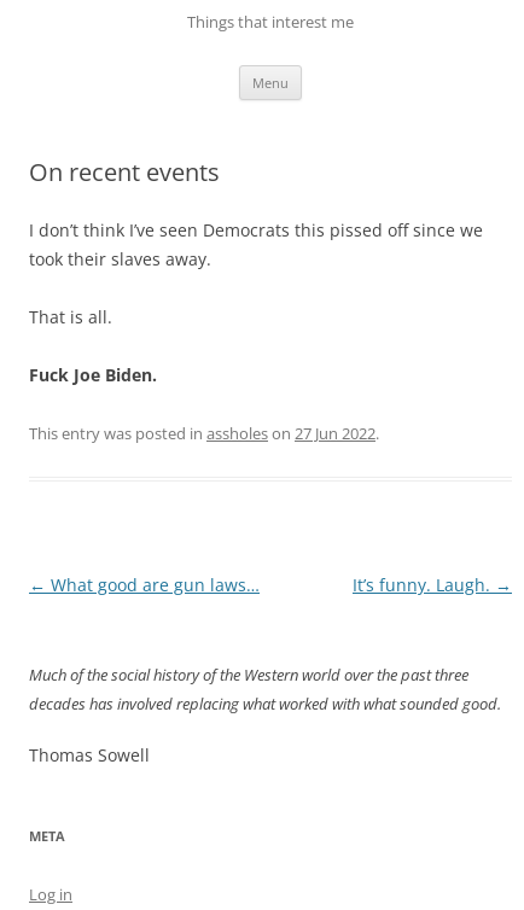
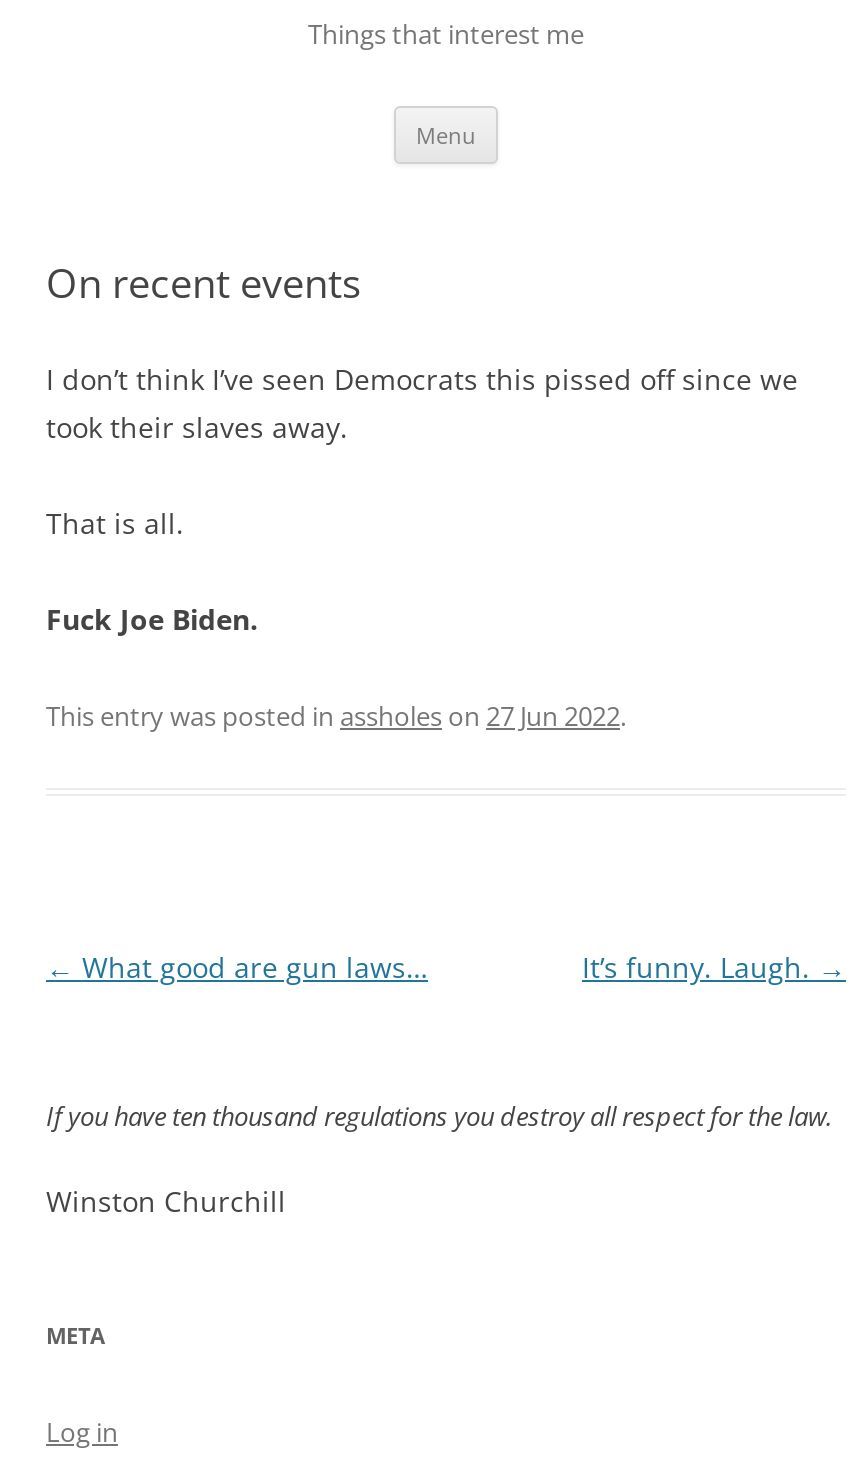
- Much of the social history of the Western world over the past three
- decades has involved replacing what worked with what sounded good.
+ If you have ten thousand regulations you destroy all respect for the law.

- Thomas Sowell
+ Winston Churchill
